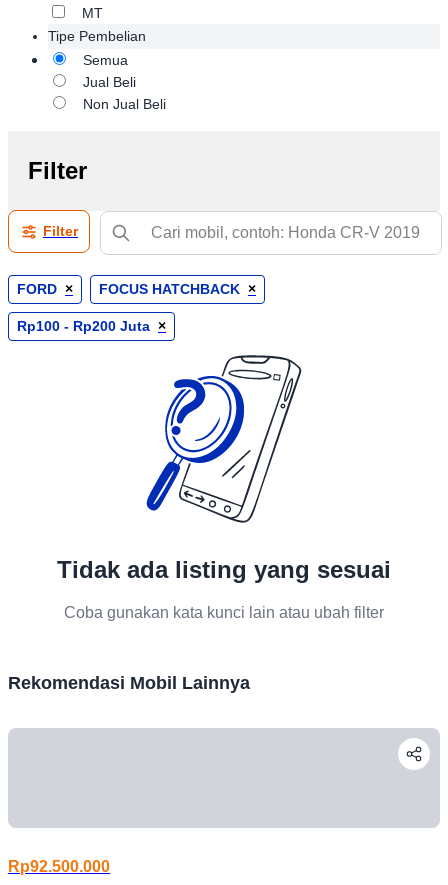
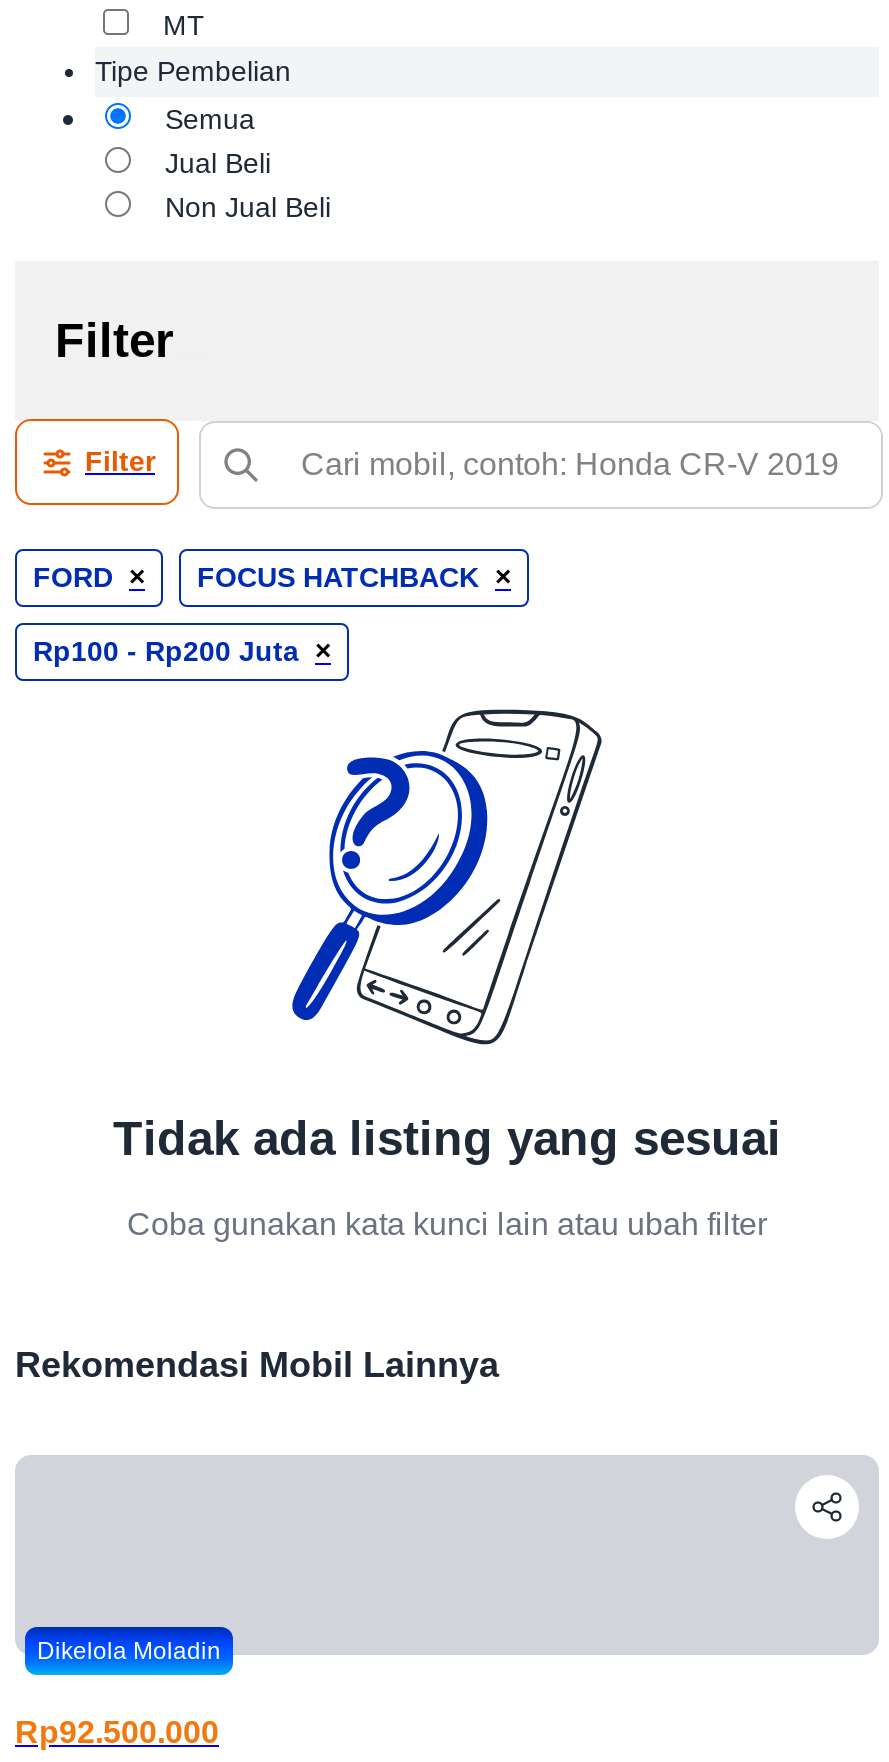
+ Dikelola Moladin
